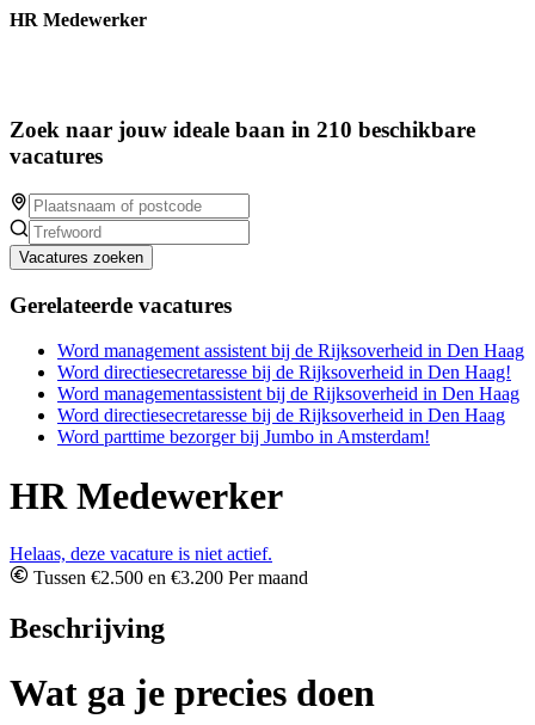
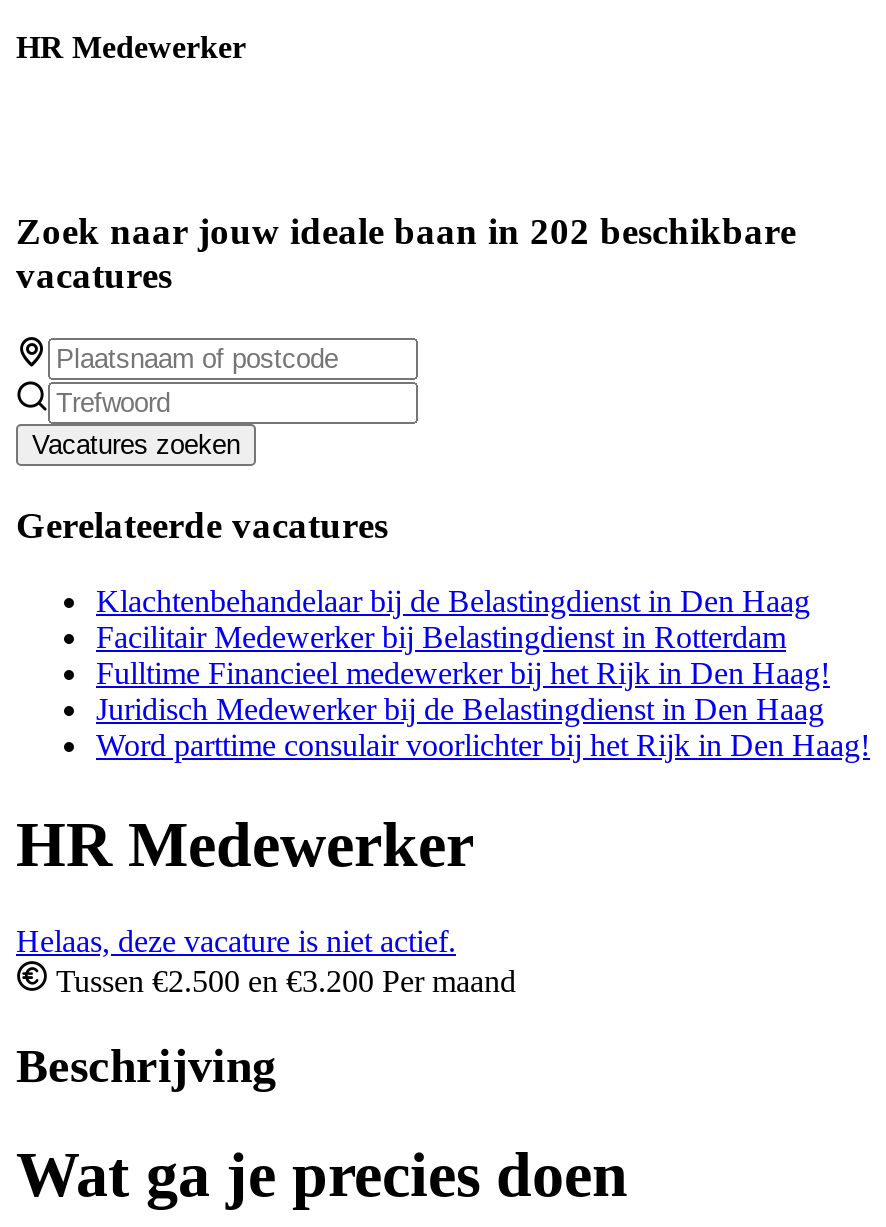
- Zoek naar jouw ideale baan in 210 beschikbare
+ Zoek naar jouw ideale baan in 202 beschikbare

- Word management assistent bij de Rijksoverheid in Den Haag
- Word directiesecretaresse bij de Rijksoverheid in Den Haag!
- Word managementassistent bij de Rijksoverheid in Den Haag
- Word directiesecretaresse bij de Rijksoverheid in Den Haag
- Word parttime bezorger bij Jumbo in Amsterdam!
+ Klachtenbehandelaar bij de Belastingdienst in Den Haag
+ Facilitair Medewerker bij Belastingdienst in Rotterdam
+ Fulltime Financieel medewerker bij het Rijk in Den Haag!
+ Juridisch Medewerker bij de Belastingdienst in Den Haag
+ Word parttime consulair voorlichter bij het Rijk in Den Haag!
